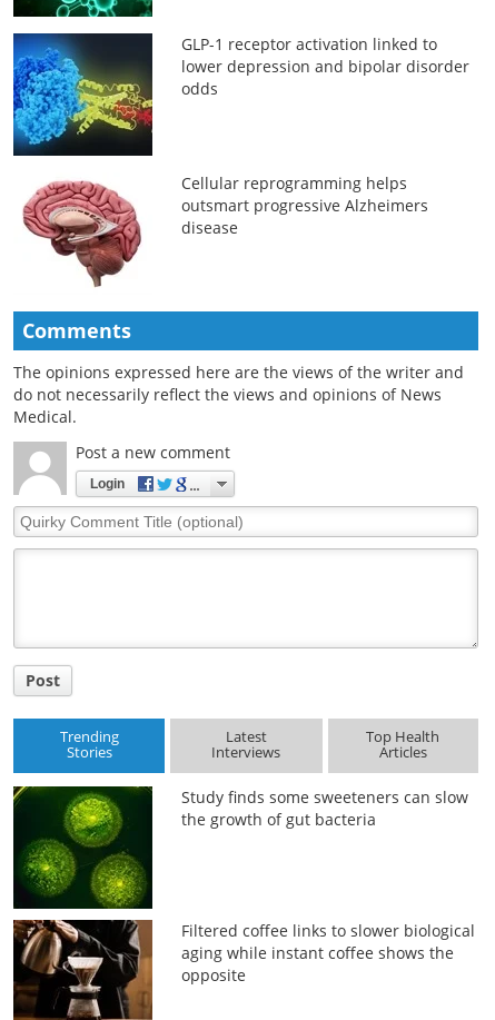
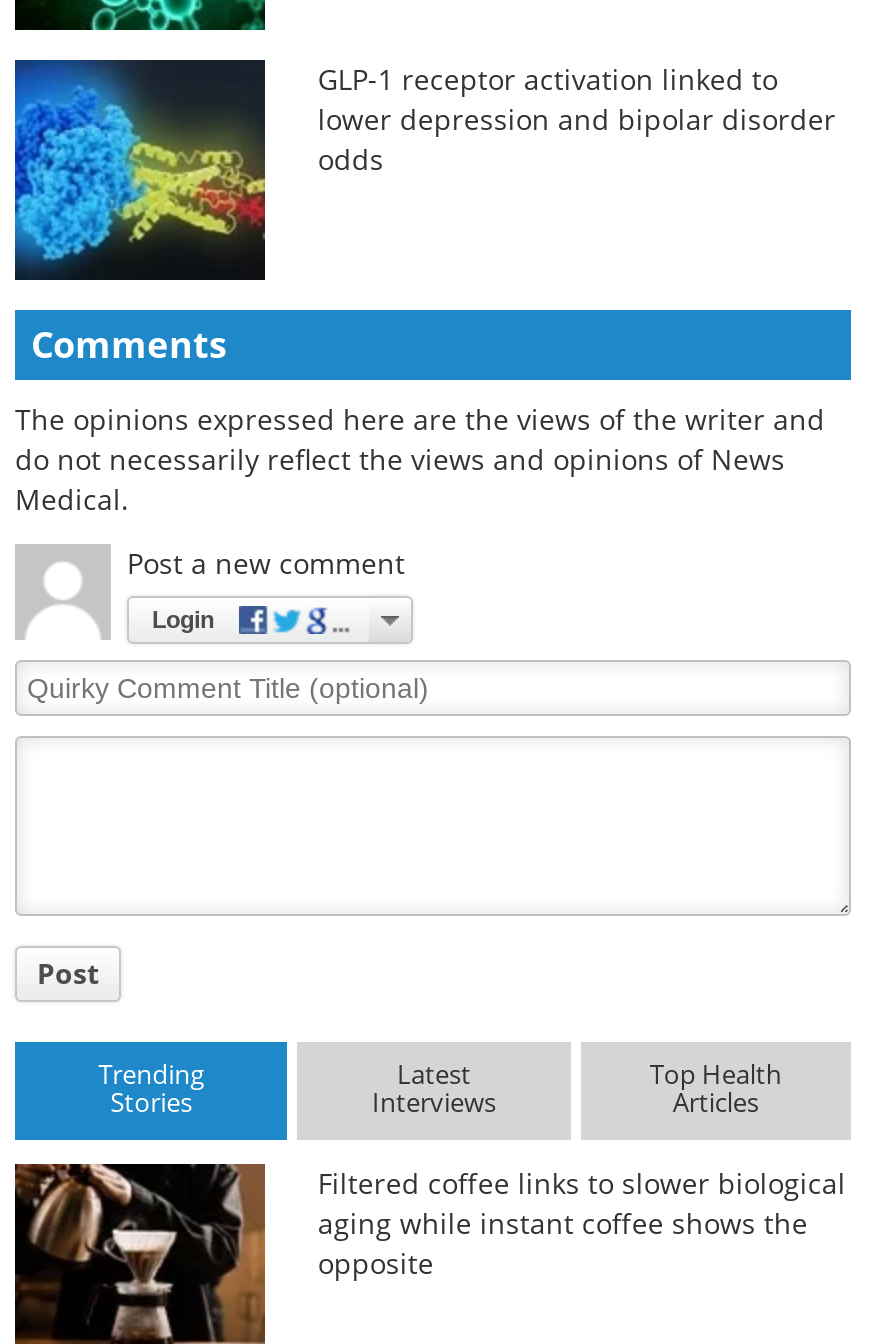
- [image]
- Cellular reprogramming helps
- outsmart progressive Alzheimers
- disease

- [image]
- Study finds some sweeteners can slow
- the growth of gut bacteria
